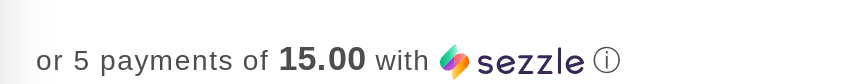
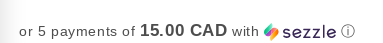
- or 5 payments of 15.00 with
+ or 5 payments of 15.00 CAD with
